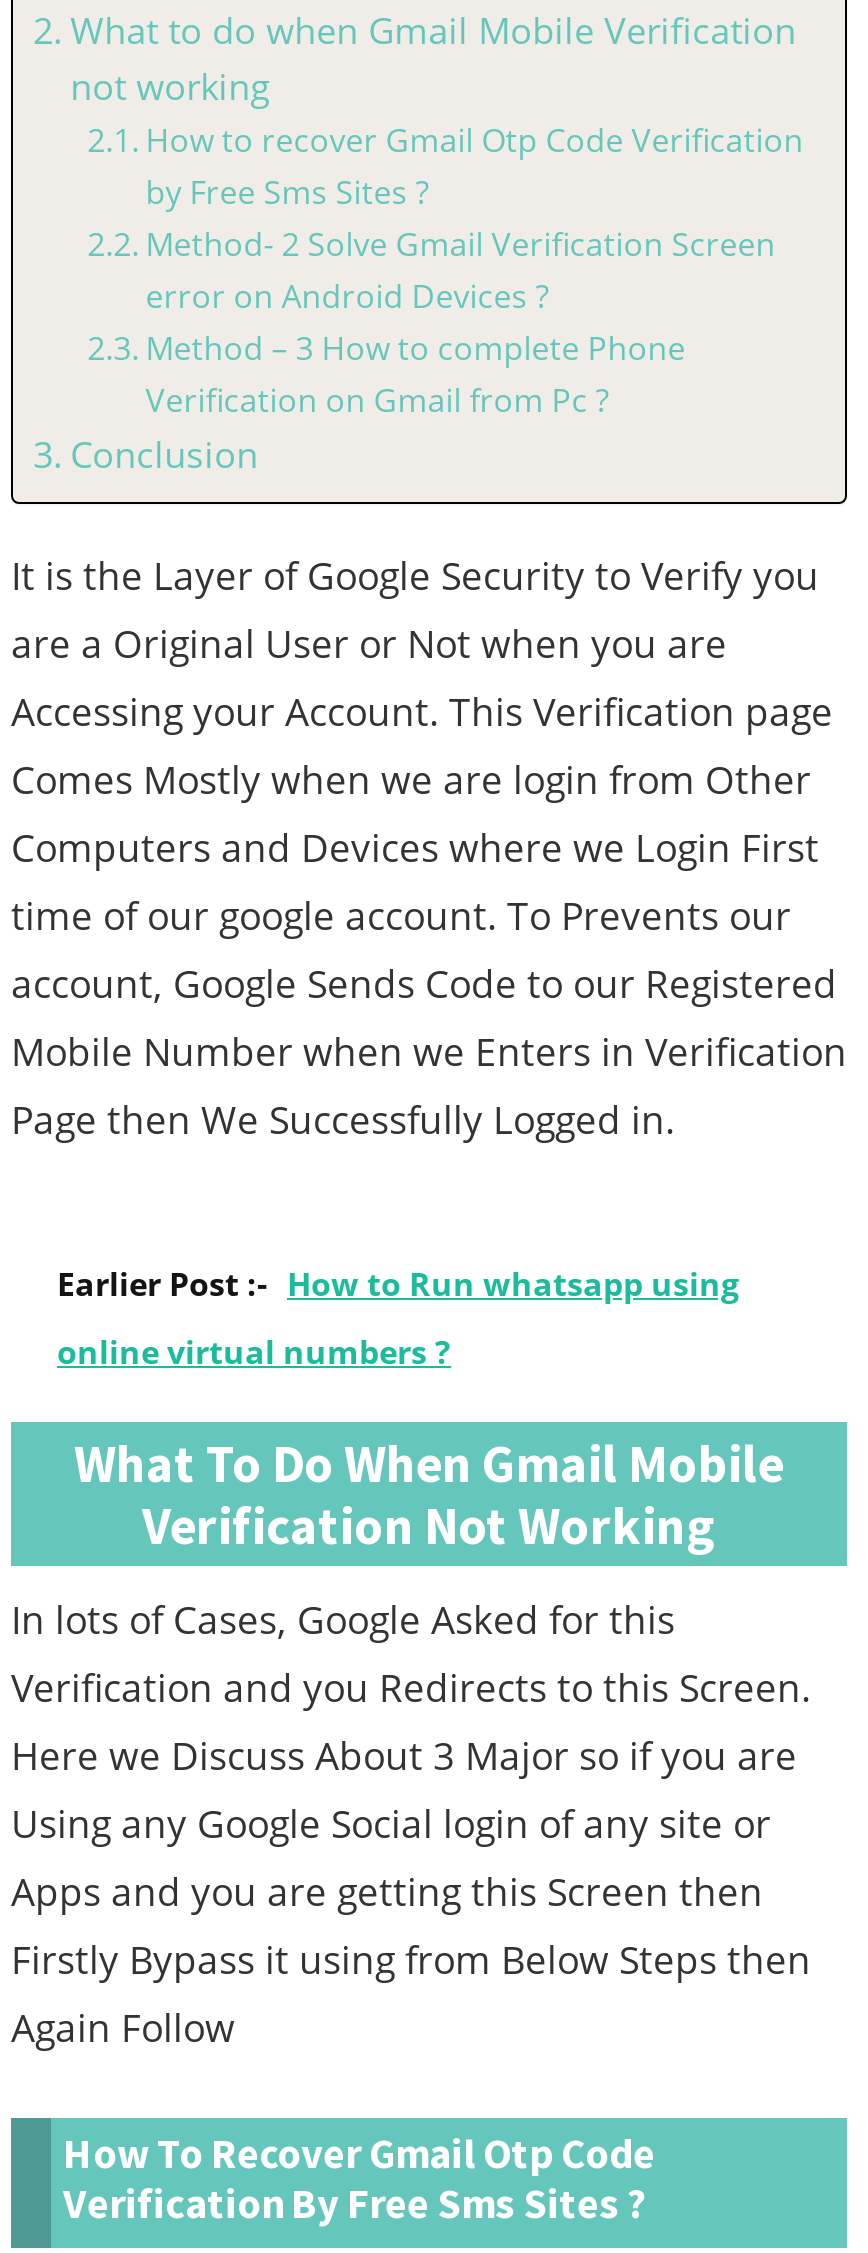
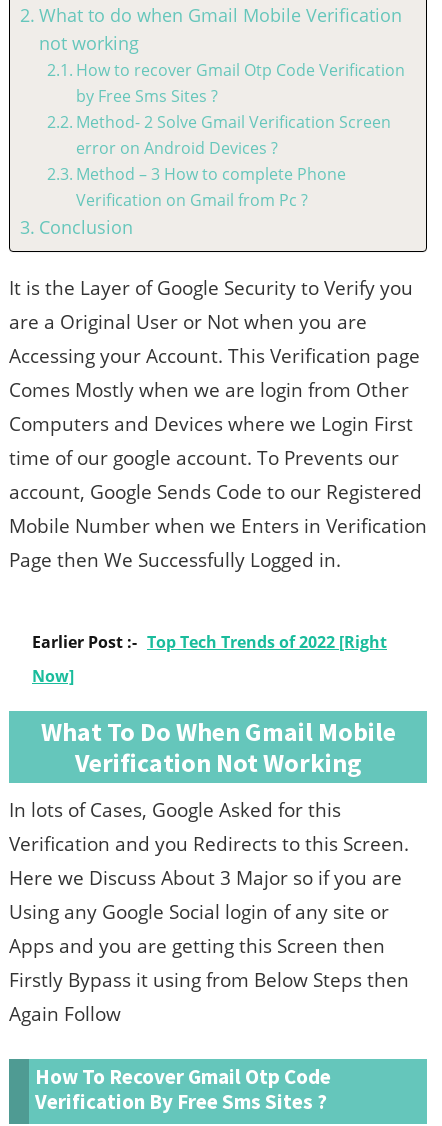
- Earlier Post :- How to Run whatsapp using
+ Earlier Post :- Top Tech Trends of 2022 [Right

- online virtual numbers ?
+ Now]
